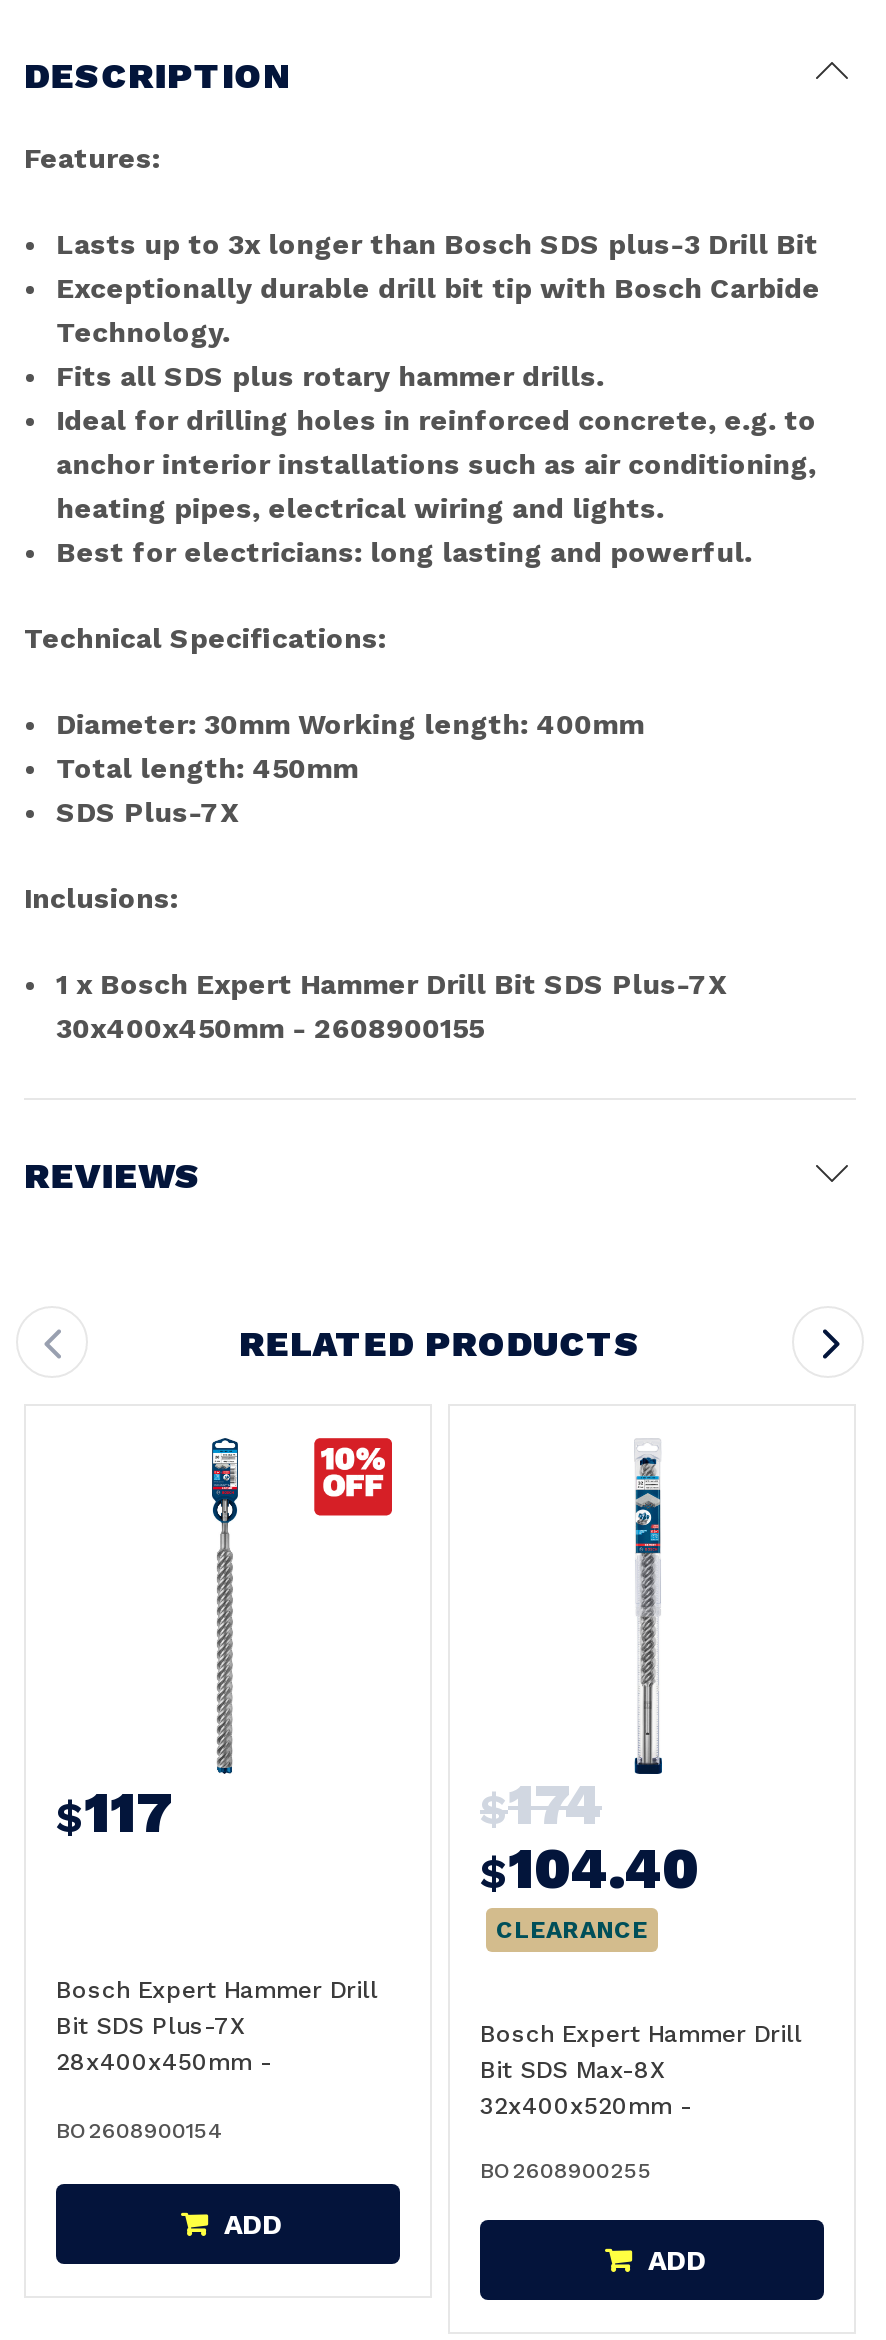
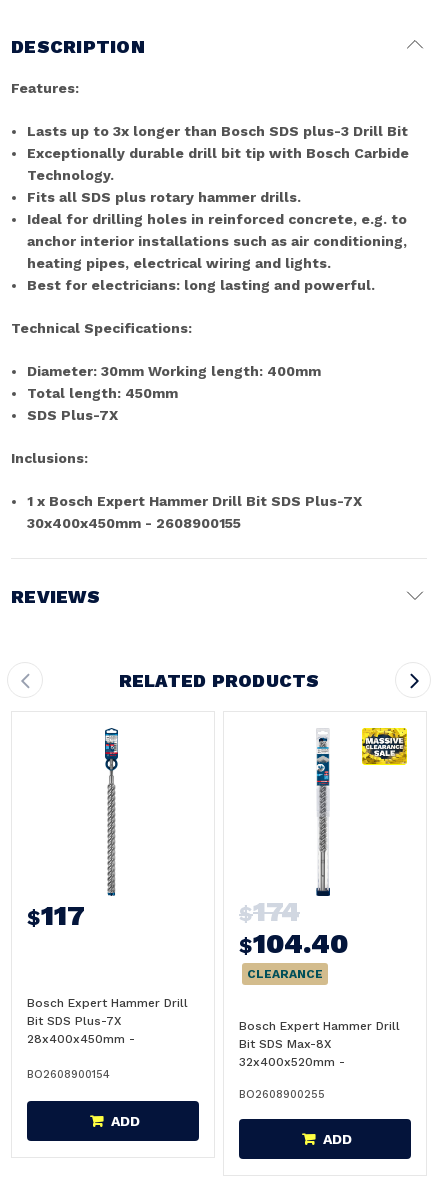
+ [image]

- [image]
